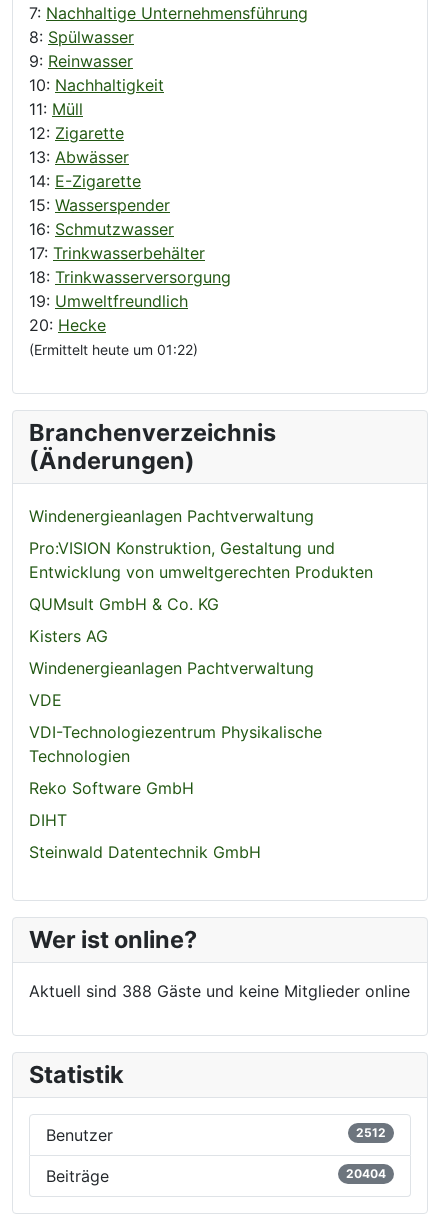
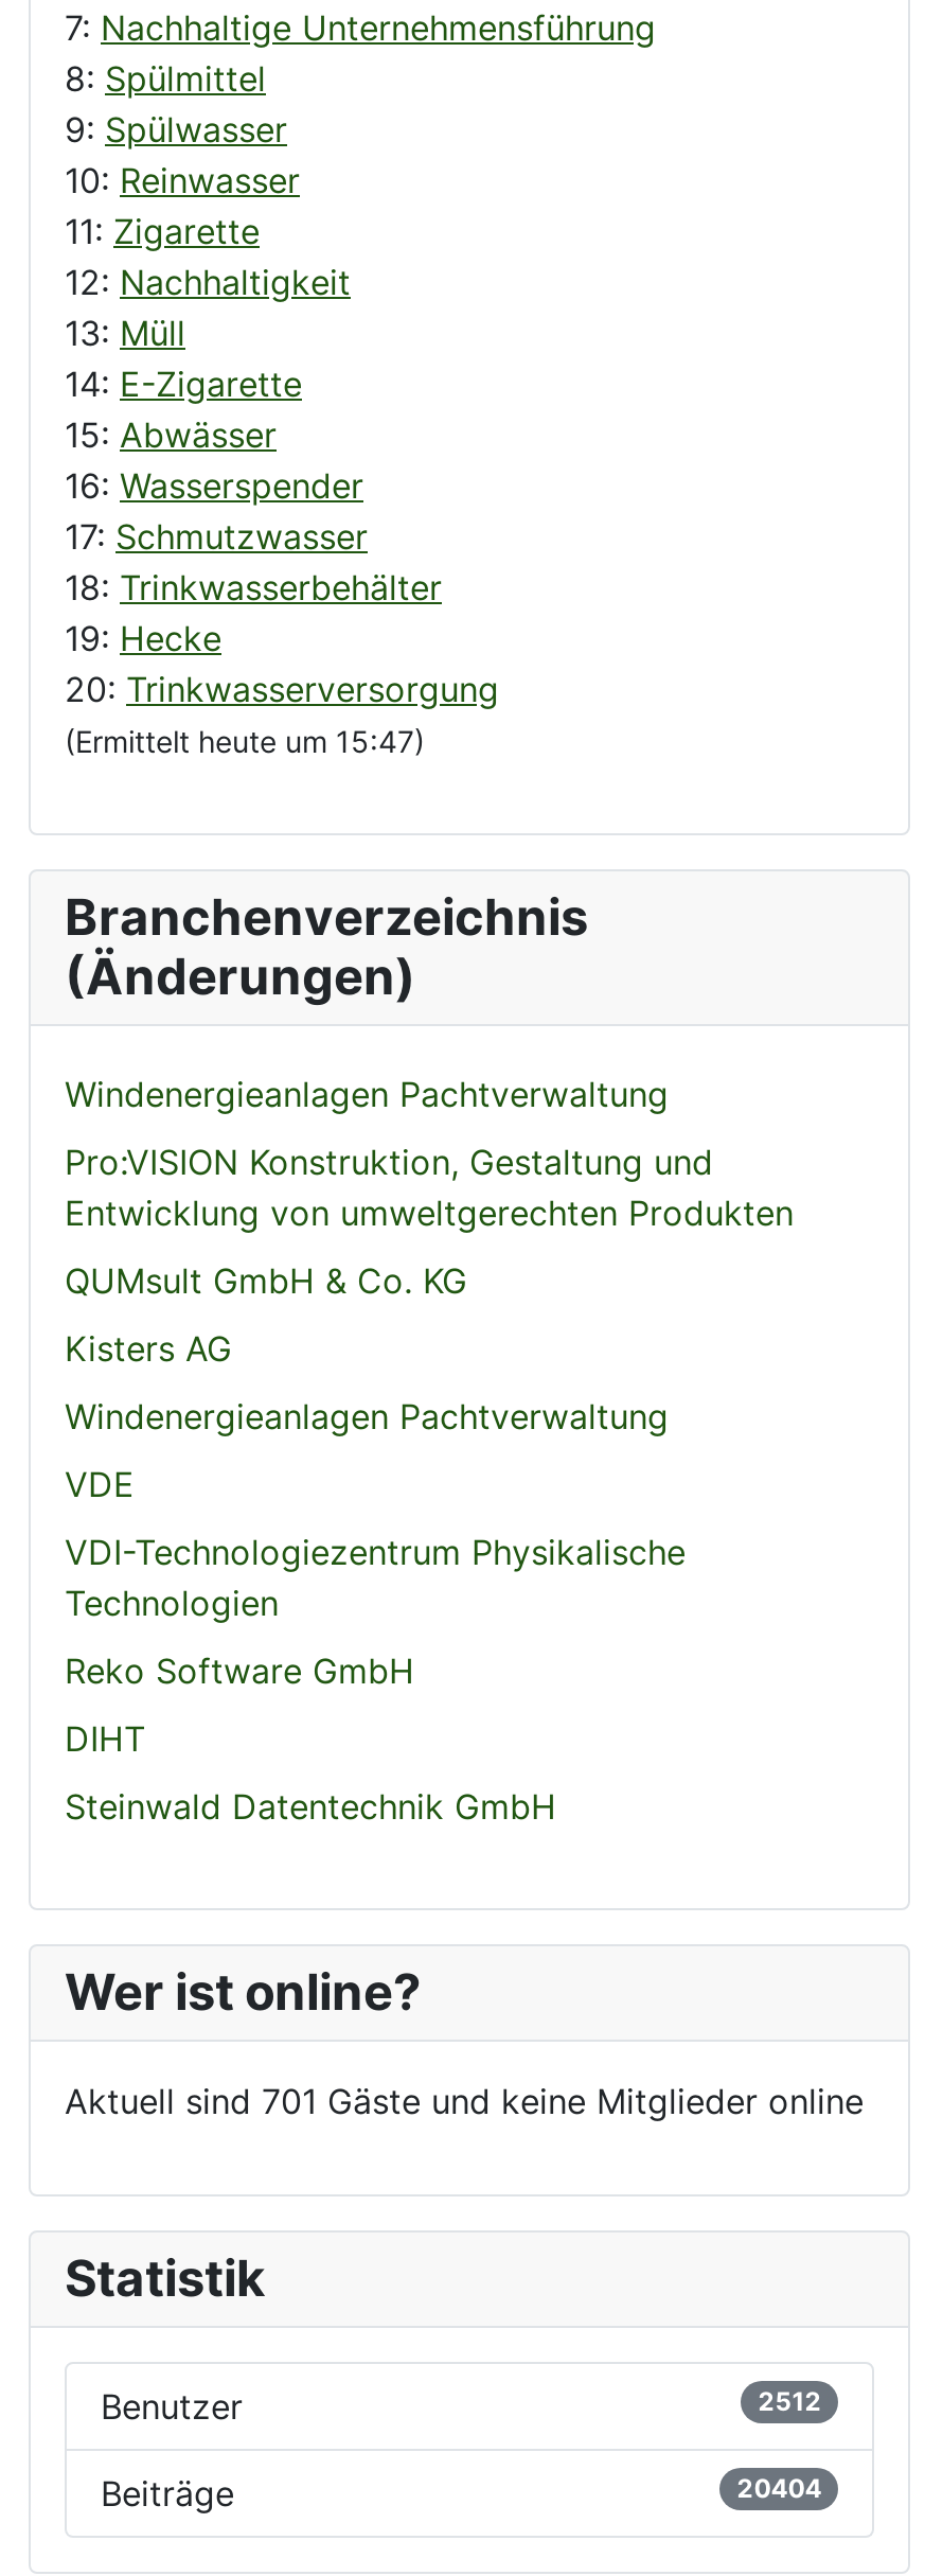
- 8: Spülwasser
- 9: Reinwasser
- 10: Nachhaltigkeit
- 11: Müll
- 12: Zigarette
- 13: Abwässer
+ 8: Spülmittel
+ 9: Spülwasser
+ 10: Reinwasser
+ 11: Zigarette
+ 12: Nachhaltigkeit
+ 13: Müll

- 15: Wasserspender
- 16: Schmutzwasser
- 17: Trinkwasserbehälter
- 18: Trinkwasserversorgung
- 19: Umweltfreundlich
- 20: Hecke
- (Ermittelt heute um 01:22)
+ 15: Abwässer
+ 16: Wasserspender
+ 17: Schmutzwasser
+ 18: Trinkwasserbehälter
+ 19: Hecke
+ 20: Trinkwasserversorgung
+ (Ermittelt heute um 15:47)

- Aktuell sind 388 Gäste und keine Mitglieder online
+ Aktuell sind 701 Gäste und keine Mitglieder online
